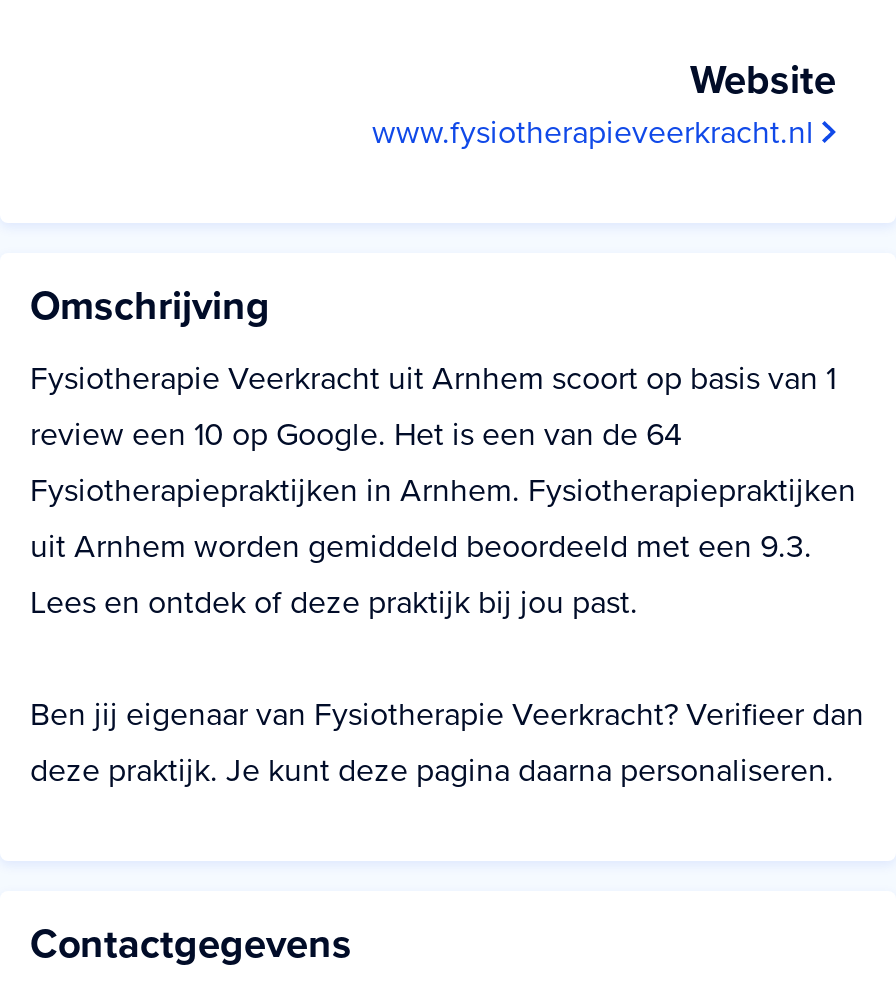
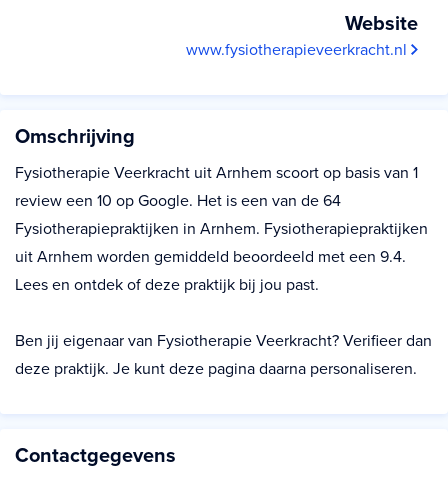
- uit Arnhem worden gemiddeld beoordeeld met een 9.3.
+ uit Arnhem worden gemiddeld beoordeeld met een 9.4.
